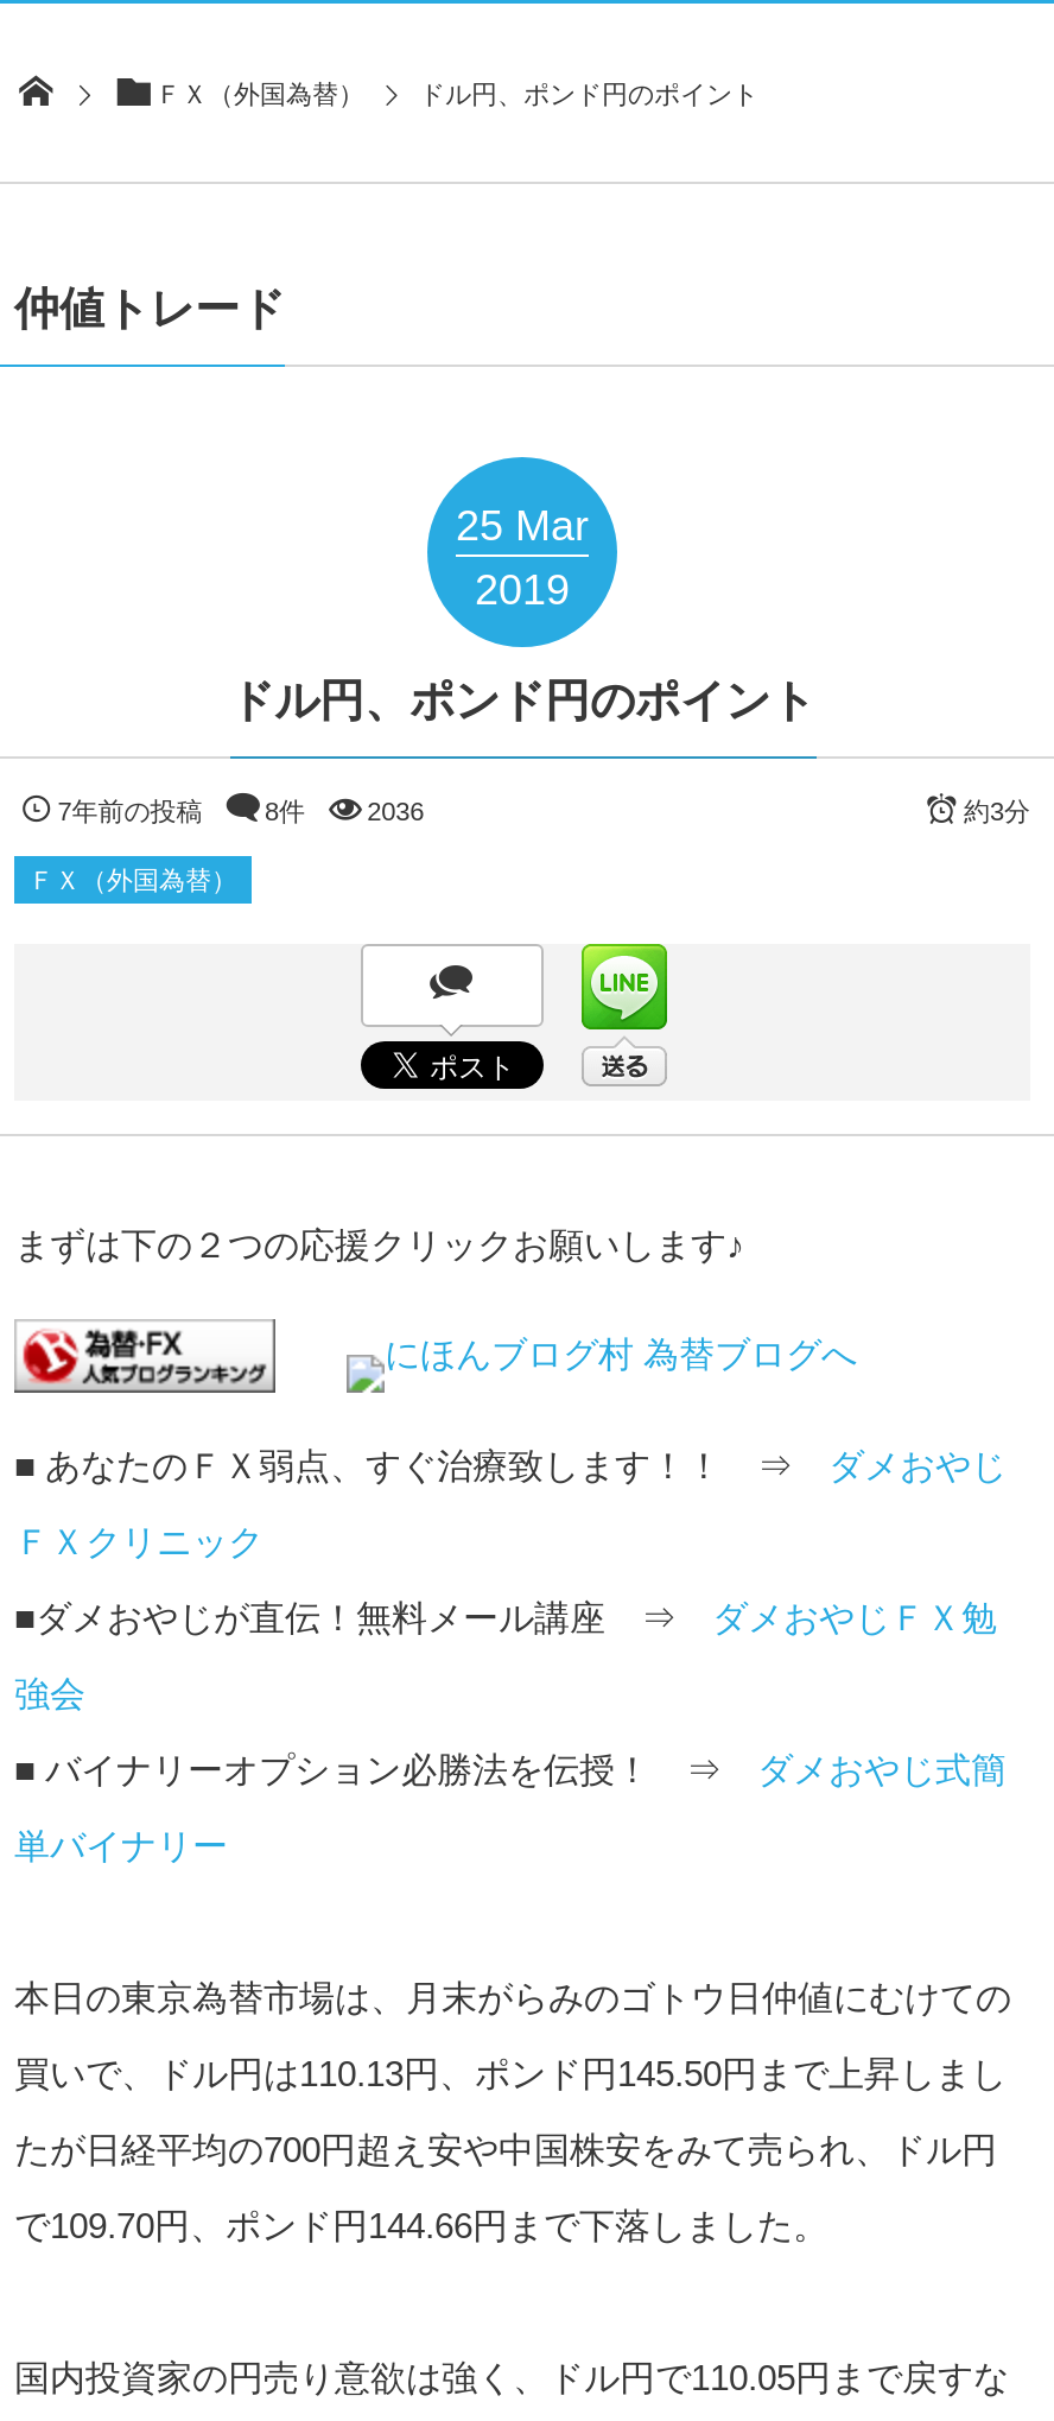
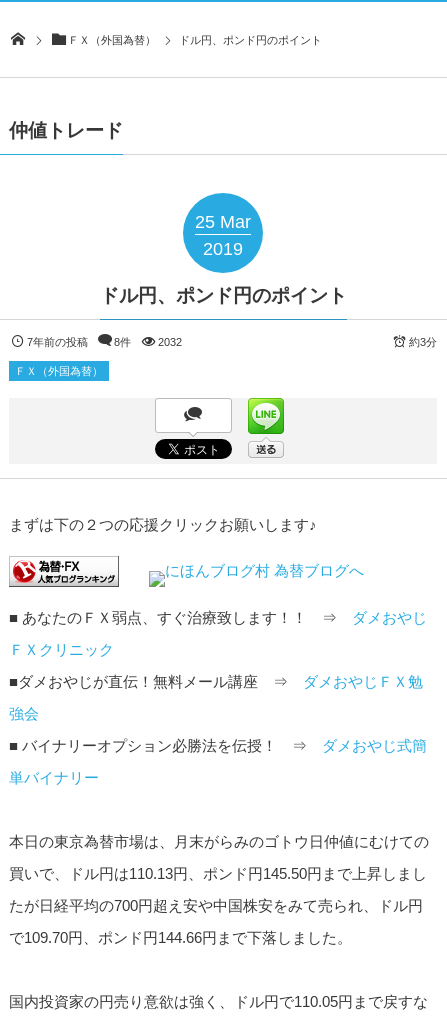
- 2036
+ 2032
